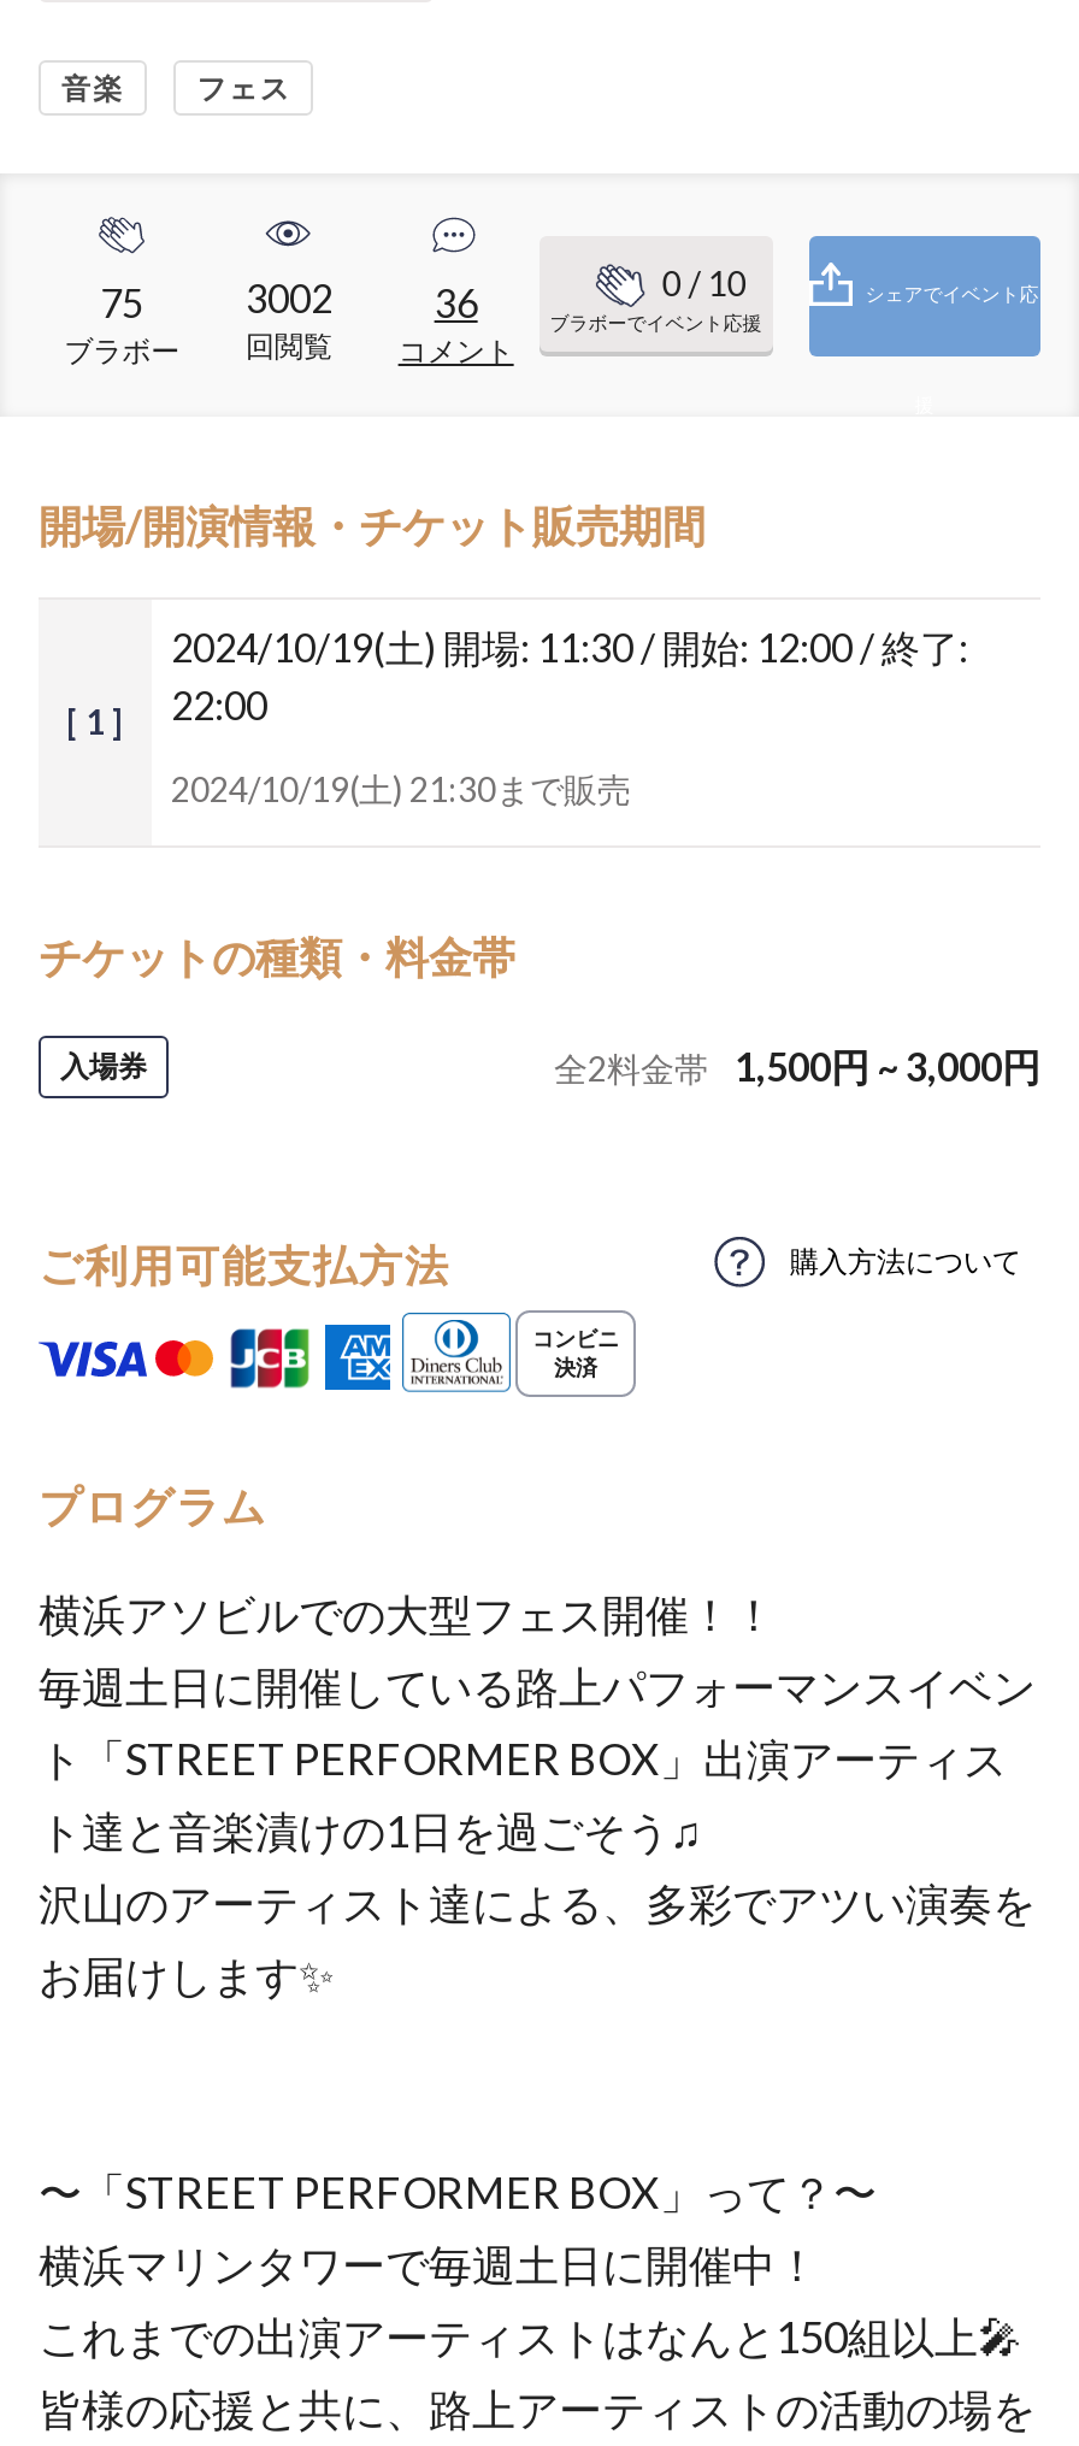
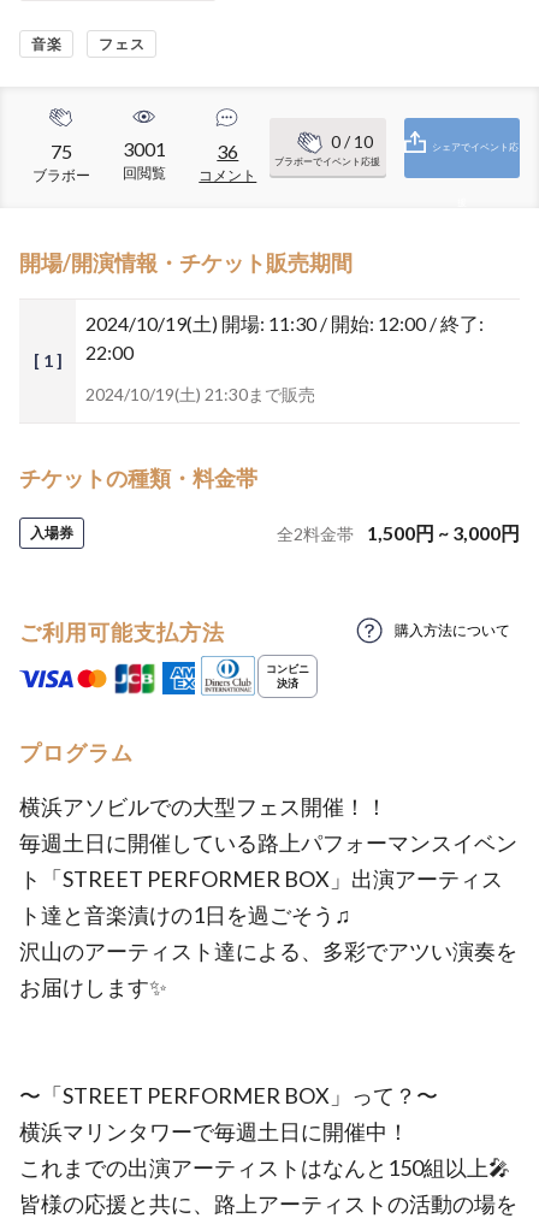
- 3002
+ 3001
